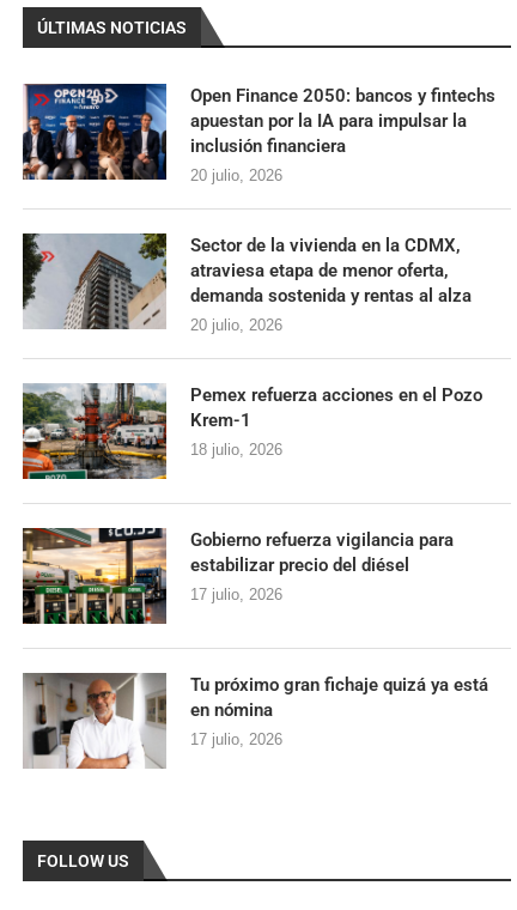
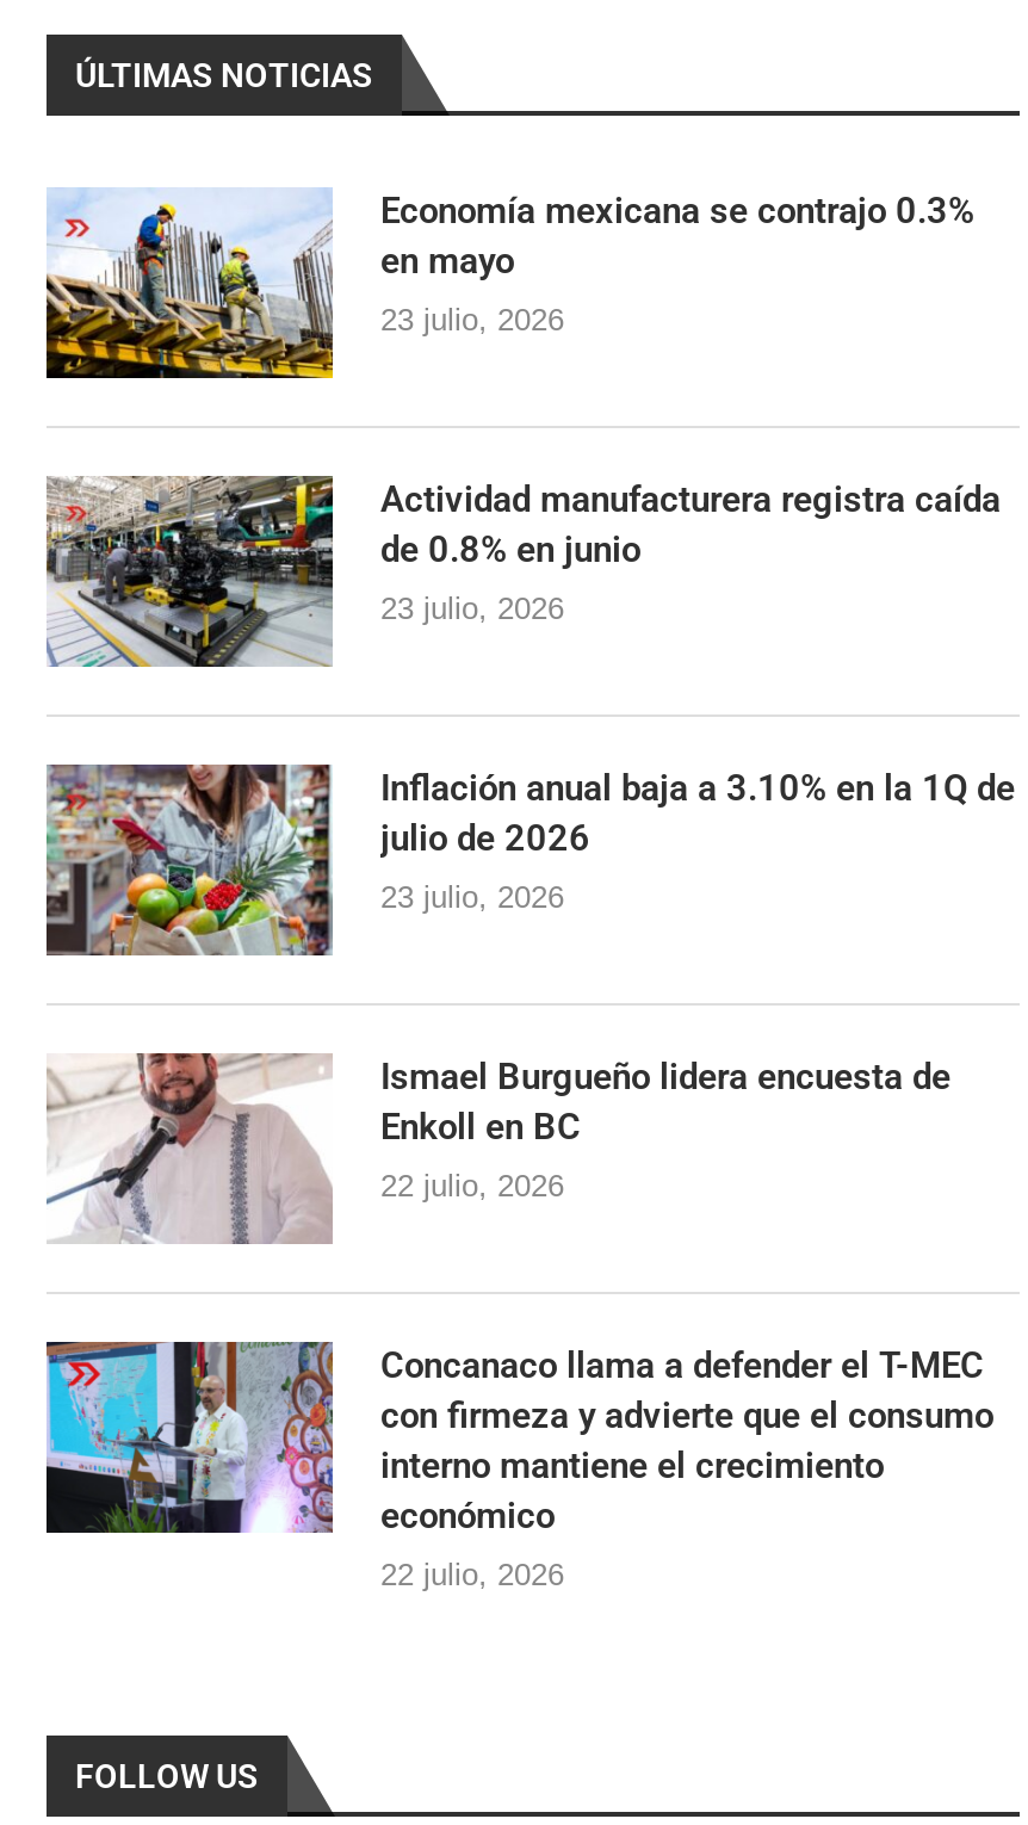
- [image]
- Open Finance 2050: bancos y fintechs
- apuestan por la IA para impulsar la
- inclusión financiera
- 20 julio, 2026
+ [image]
+ Economía mexicana se contrajo 0.3%
+ en mayo
+ 23 julio, 2026

- [image]
- Sector de la vivienda en la CDMX,
- atraviesa etapa de menor oferta,
- demanda sostenida y rentas al alza
- 20 julio, 2026
+ [image]
+ Actividad manufacturera registra caída
+ de 0.8% en junio
+ 23 julio, 2026

- [image]
- Pemex refuerza acciones en el Pozo
- Krem-1
- 18 julio, 2026
+ [image]
+ Inflación anual baja a 3.10% en la 1Q de
+ julio de 2026
+ 23 julio, 2026

- [image]
- Gobierno refuerza vigilancia para
- estabilizar precio del diésel
- 17 julio, 2026
+ [image]
+ Ismael Burgueño lidera encuesta de
+ Enkoll en BC
+ 22 julio, 2026

- [image]
- Tu próximo gran fichaje quizá ya está
- en nómina
- 17 julio, 2026
+ [image]
+ Concanaco llama a defender el T-MEC
+ con firmeza y advierte que el consumo
+ interno mantiene el crecimiento
+ económico
+ 22 julio, 2026
